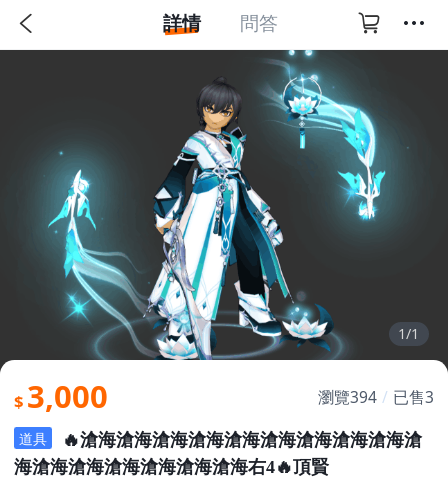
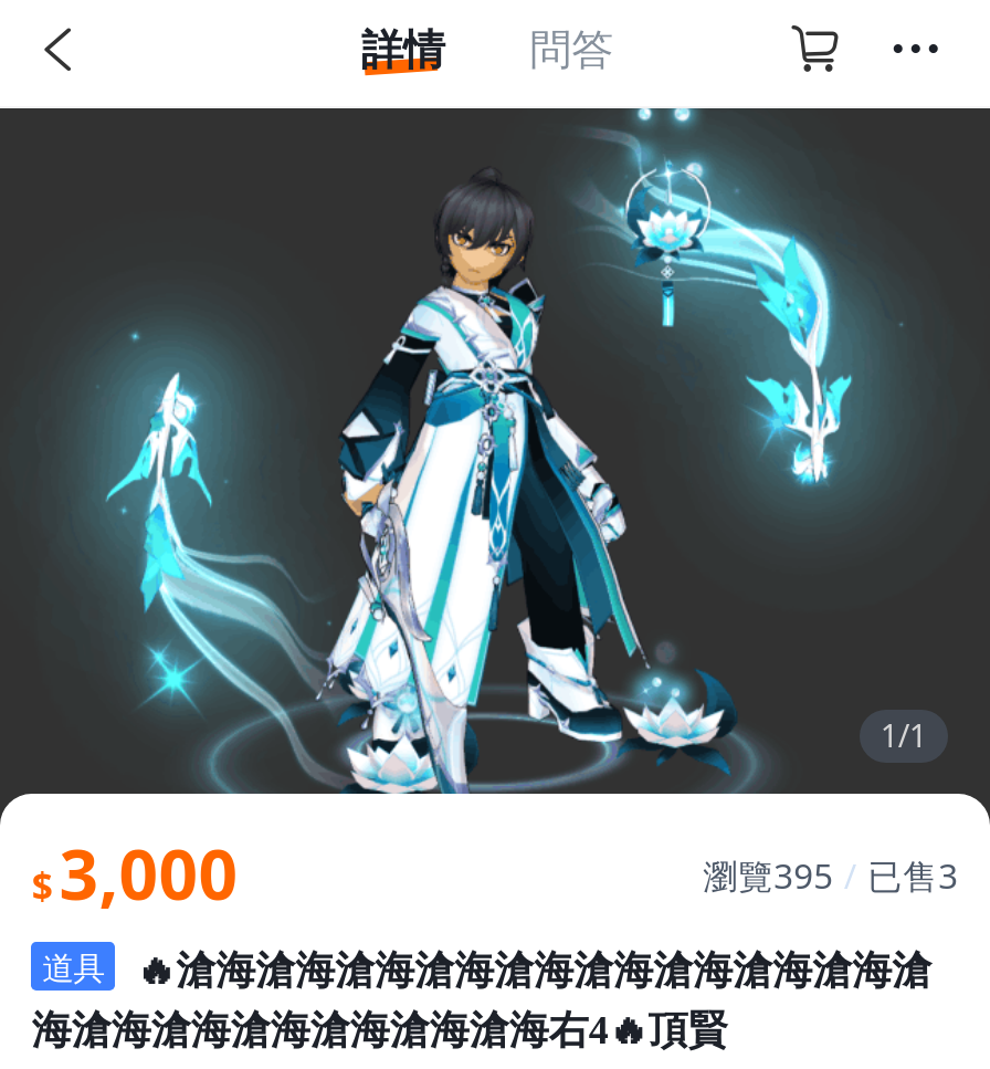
- 瀏覽394 / 已售3
+ 瀏覽395 / 已售3
